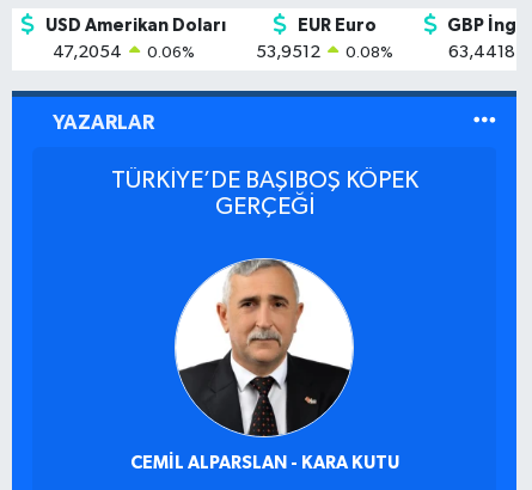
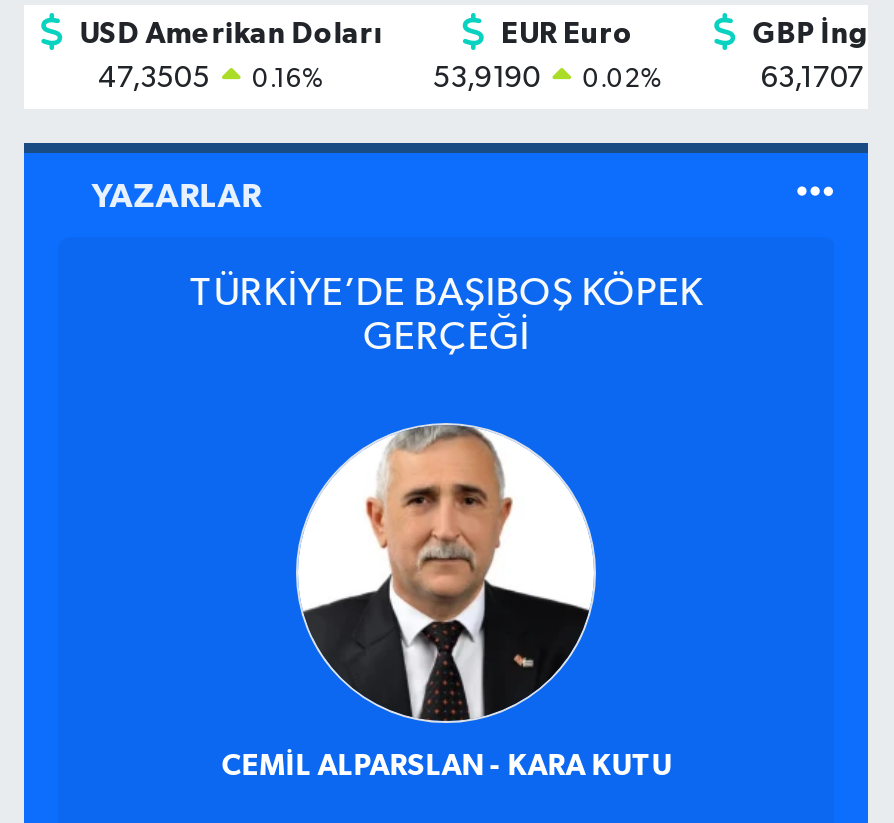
- 47,2054
+ 47,3505

- 0.06%
+ 0.16%

- 53,9512
+ 53,9190

- 0.08%
+ 0.02%

- 63,4418
+ 63,1707
